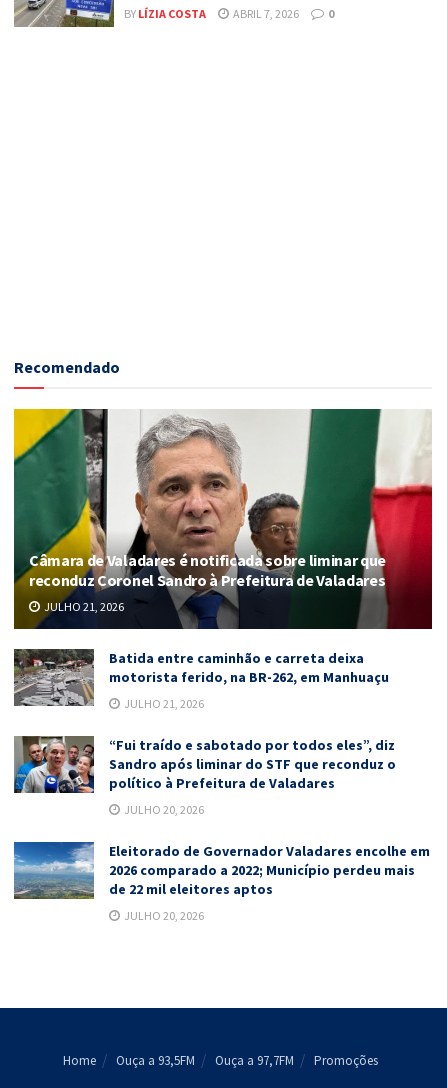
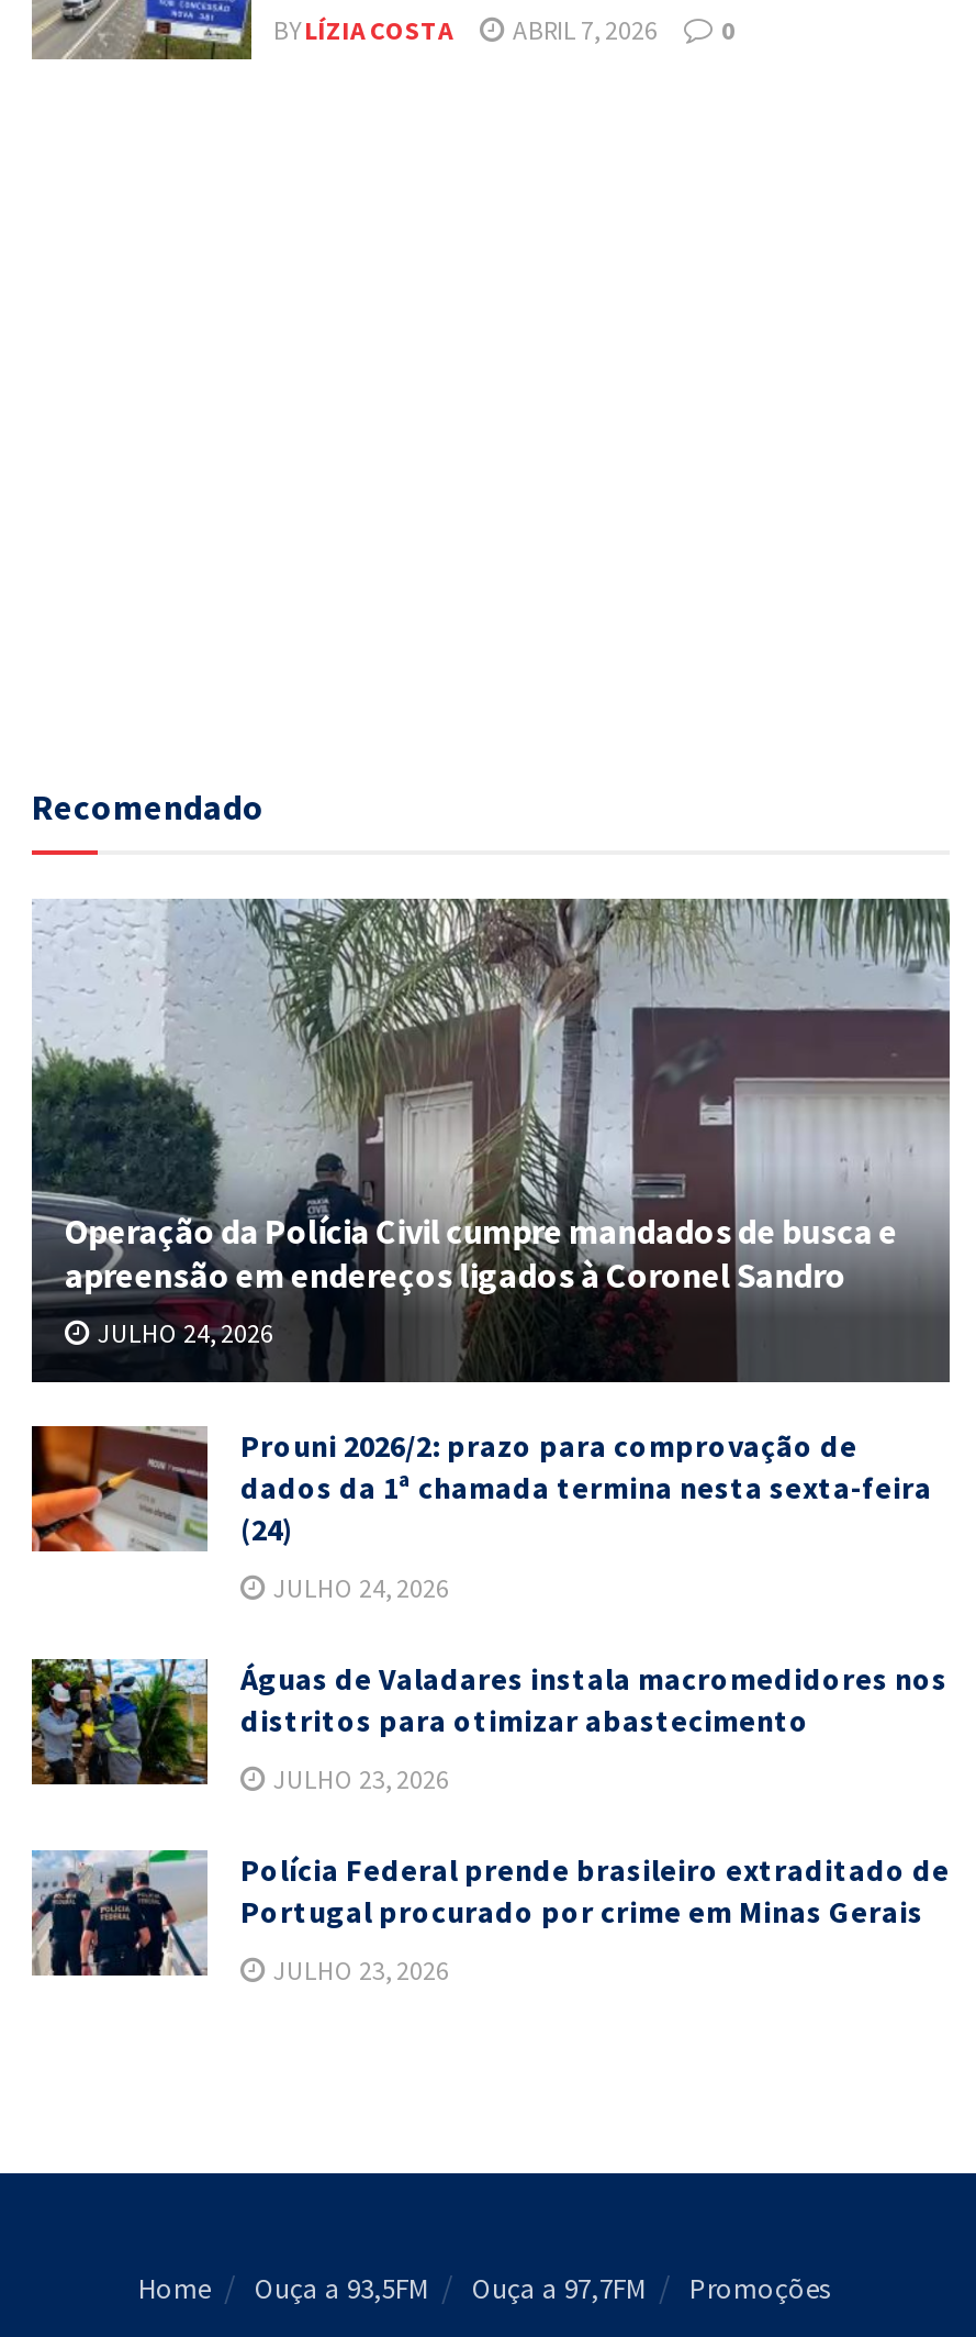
- [image]
- Câmara de Valadares é notificada sobre liminar que
- reconduz Coronel Sandro à Prefeitura de Valadares
- JULHO 21, 2026
+ [image]
+ Operação da Polícia Civil cumpre mandados de busca e
+ apreensão em endereços ligados à Coronel Sandro
+ JULHO 24, 2026

- [image]
- Batida entre caminhão e carreta deixa
- motorista ferido, na BR-262, em Manhuaçu
+ [image]
+ Prouni 2026/2: prazo para comprovação de
+ dados da 1ª chamada termina nesta sexta-feira
+ (24)

- JULHO 21, 2026
+ JULHO 24, 2026

- [image]
- “Fui traído e sabotado por todos eles”, diz
- Sandro após liminar do STF que reconduz o
- político à Prefeitura de Valadares
+ [image]
+ Águas de Valadares instala macromedidores nos
+ distritos para otimizar abastecimento

- JULHO 20, 2026
+ JULHO 23, 2026

- [image]
- Eleitorado de Governador Valadares encolhe em
- 2026 comparado a 2022; Município perdeu mais
- de 22 mil eleitores aptos
+ [image]
+ Polícia Federal prende brasileiro extraditado de
+ Portugal procurado por crime em Minas Gerais

- JULHO 20, 2026
+ JULHO 23, 2026
